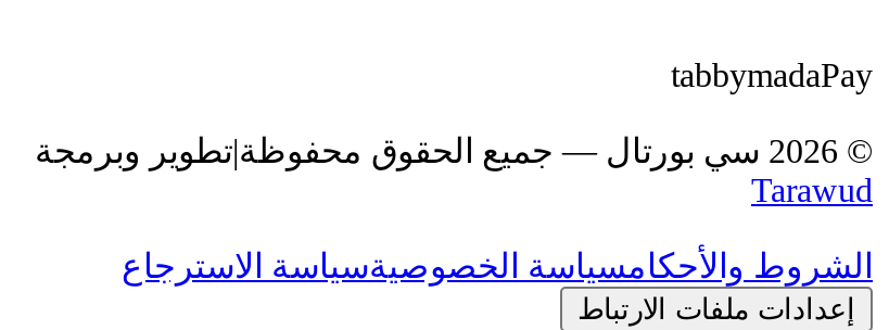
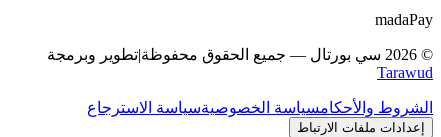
- tabby
